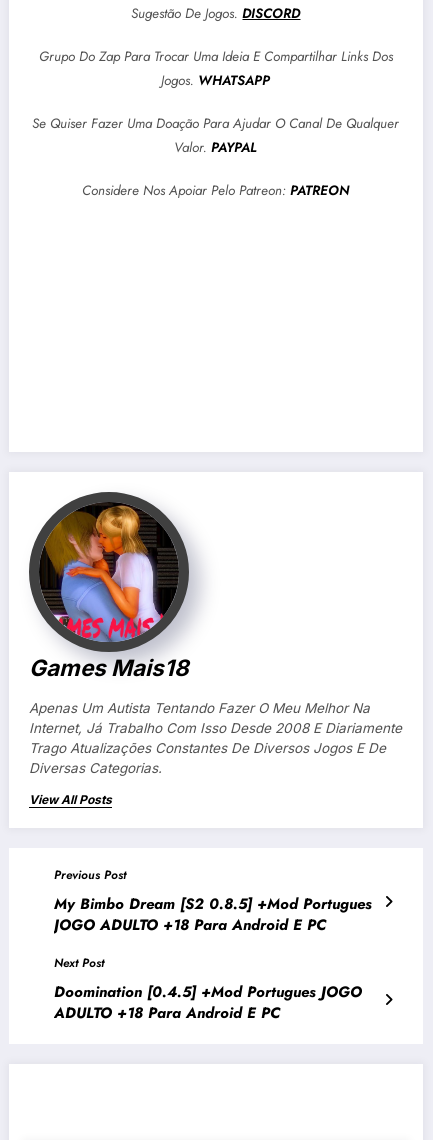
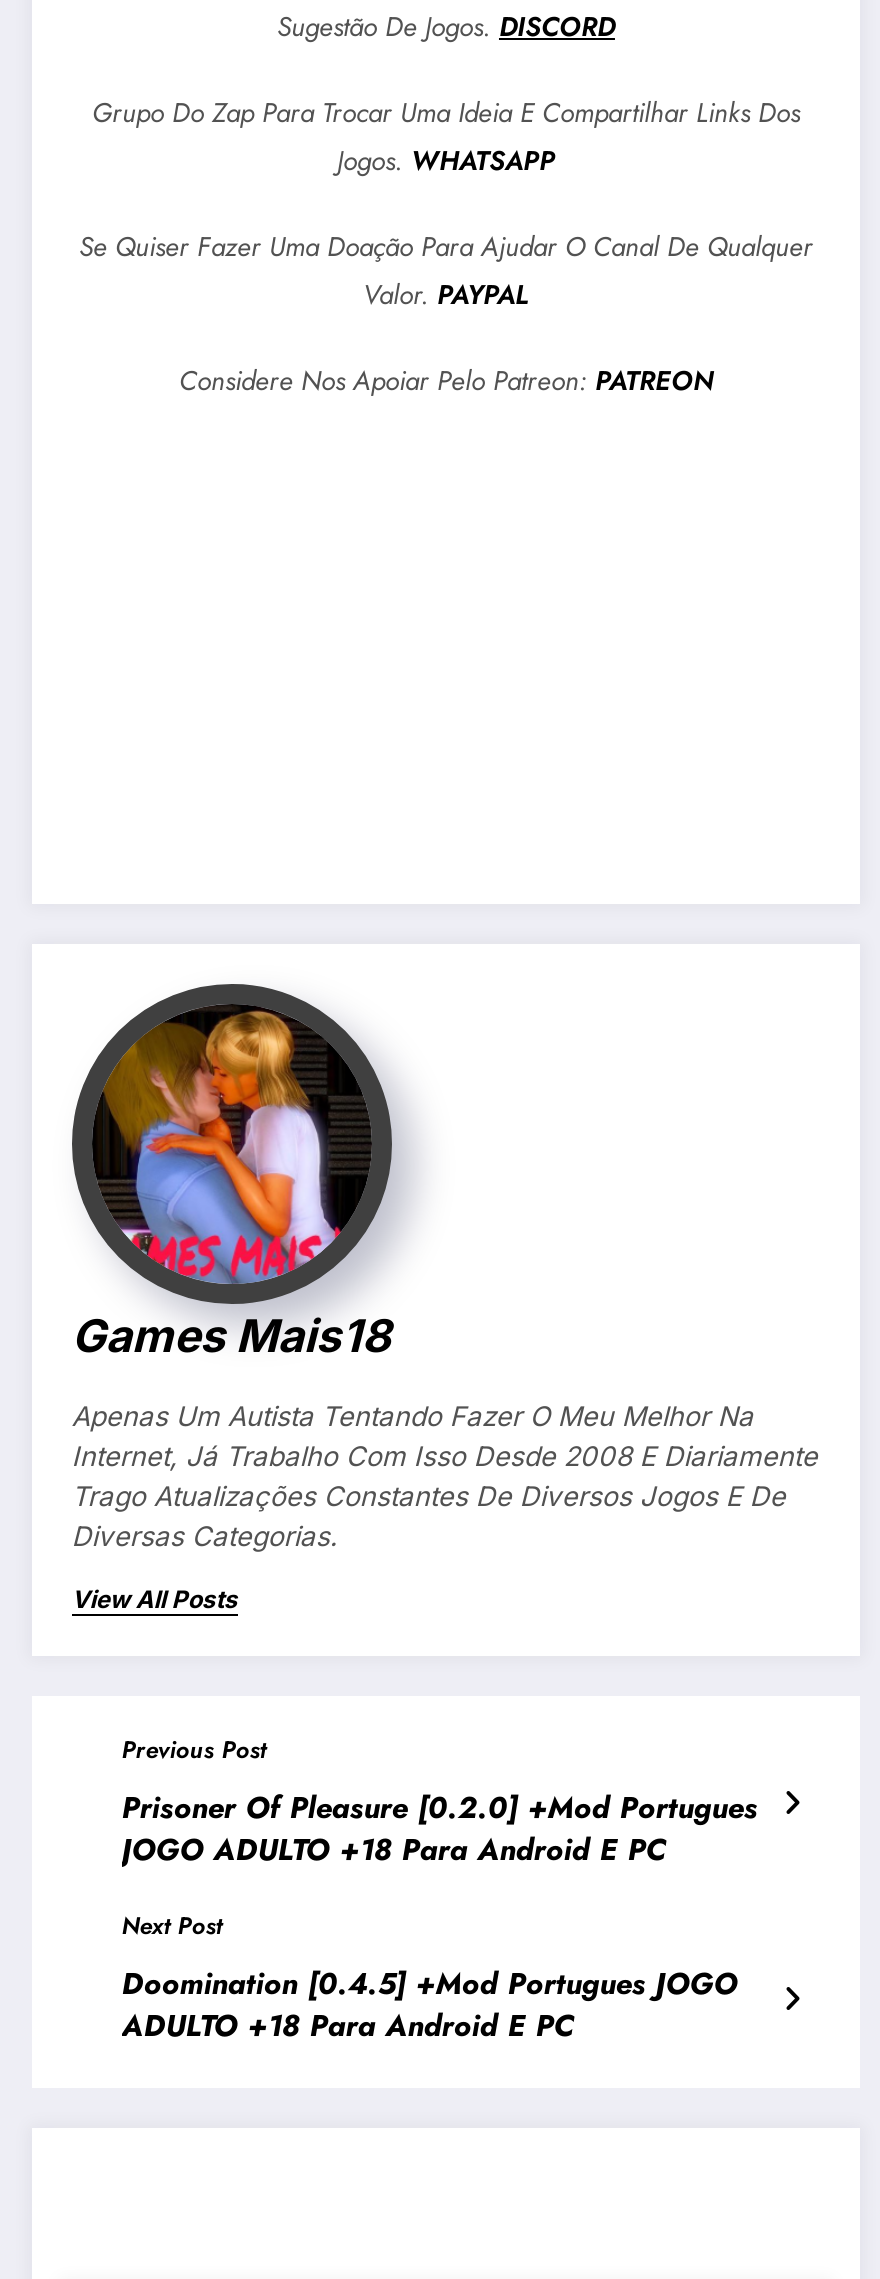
- My Bimbo Dream [S2 0.8.5] +Mod Portugues
+ Prisoner Of Pleasure [0.2.0] +Mod Portugues
